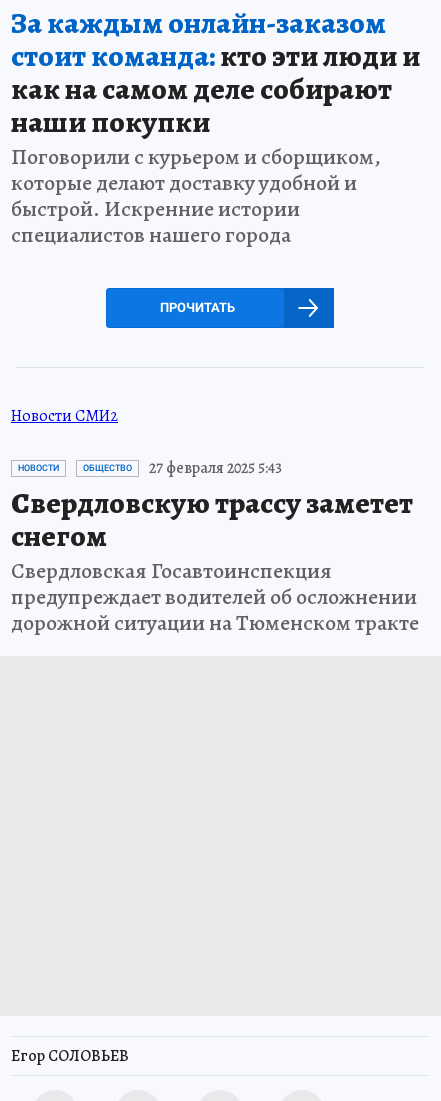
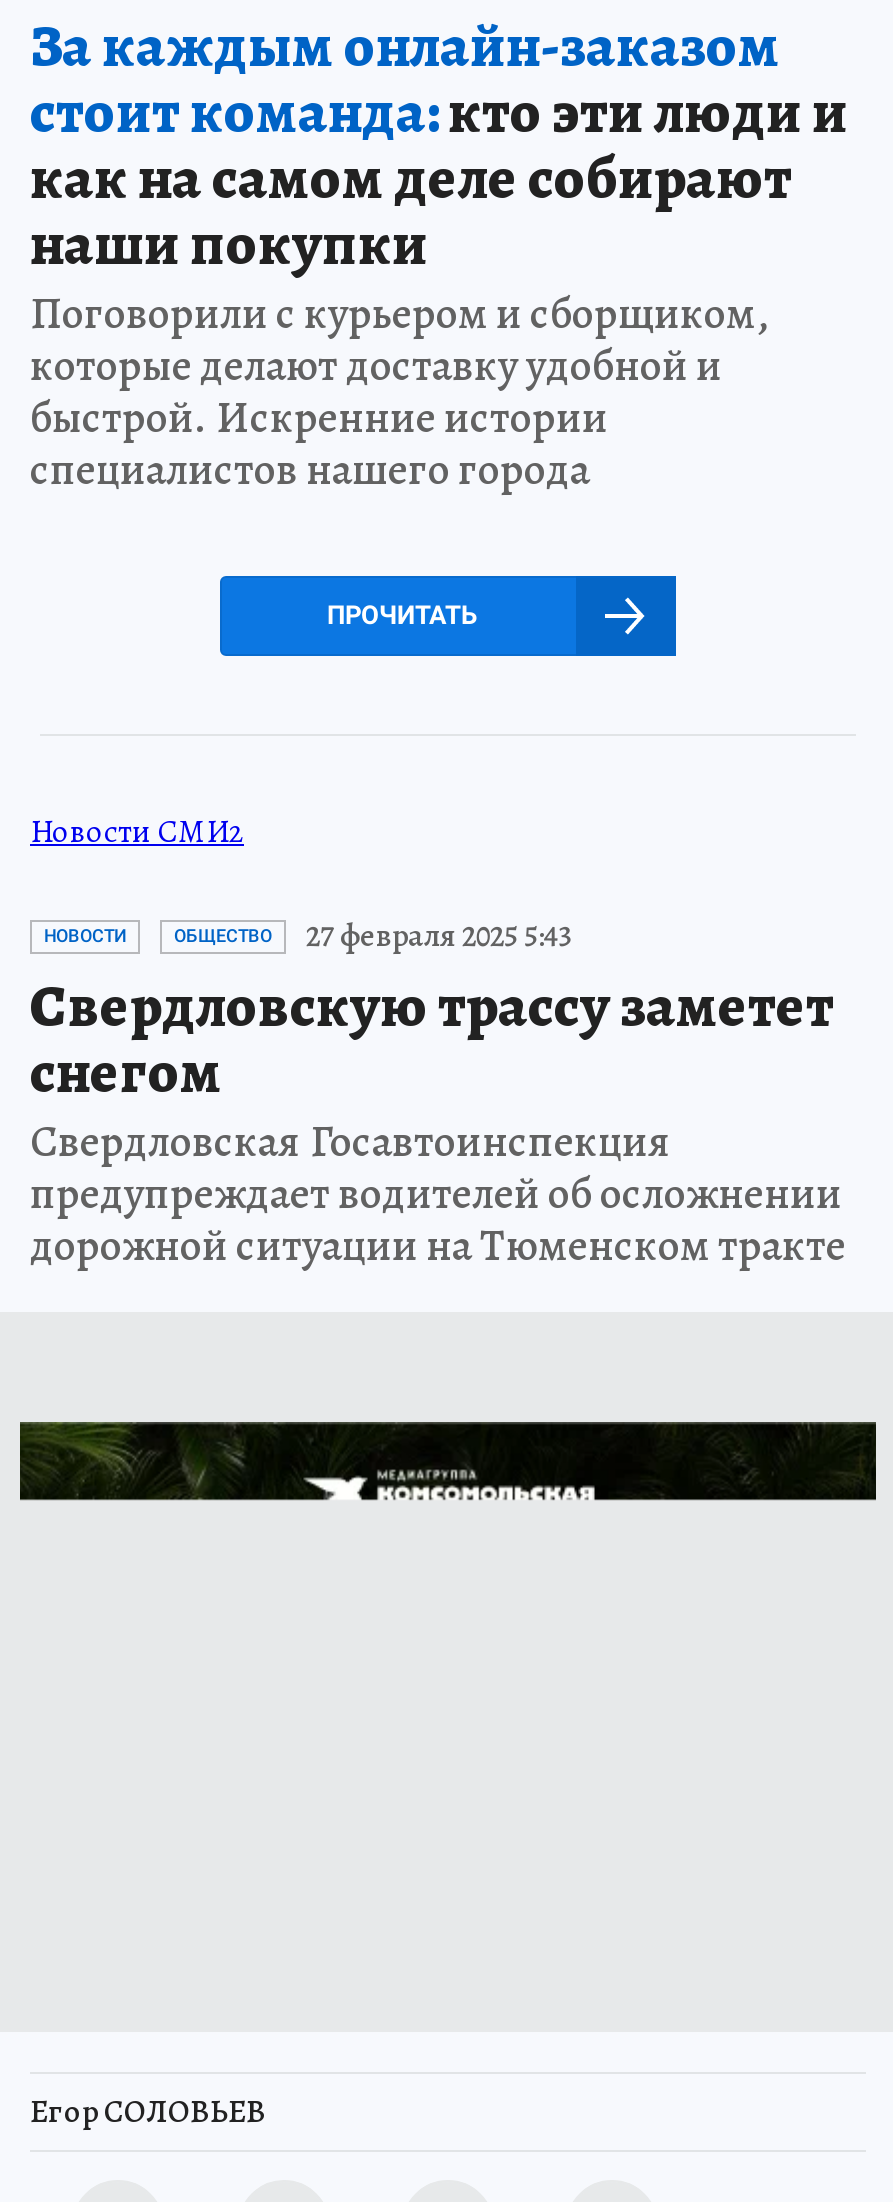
+ [image]
